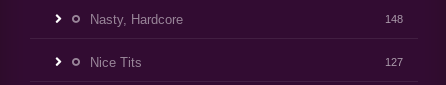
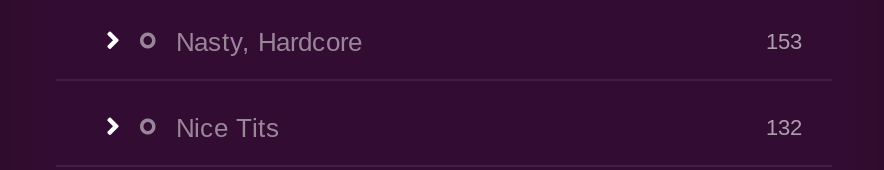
- 148
+ 153

- 127
+ 132
